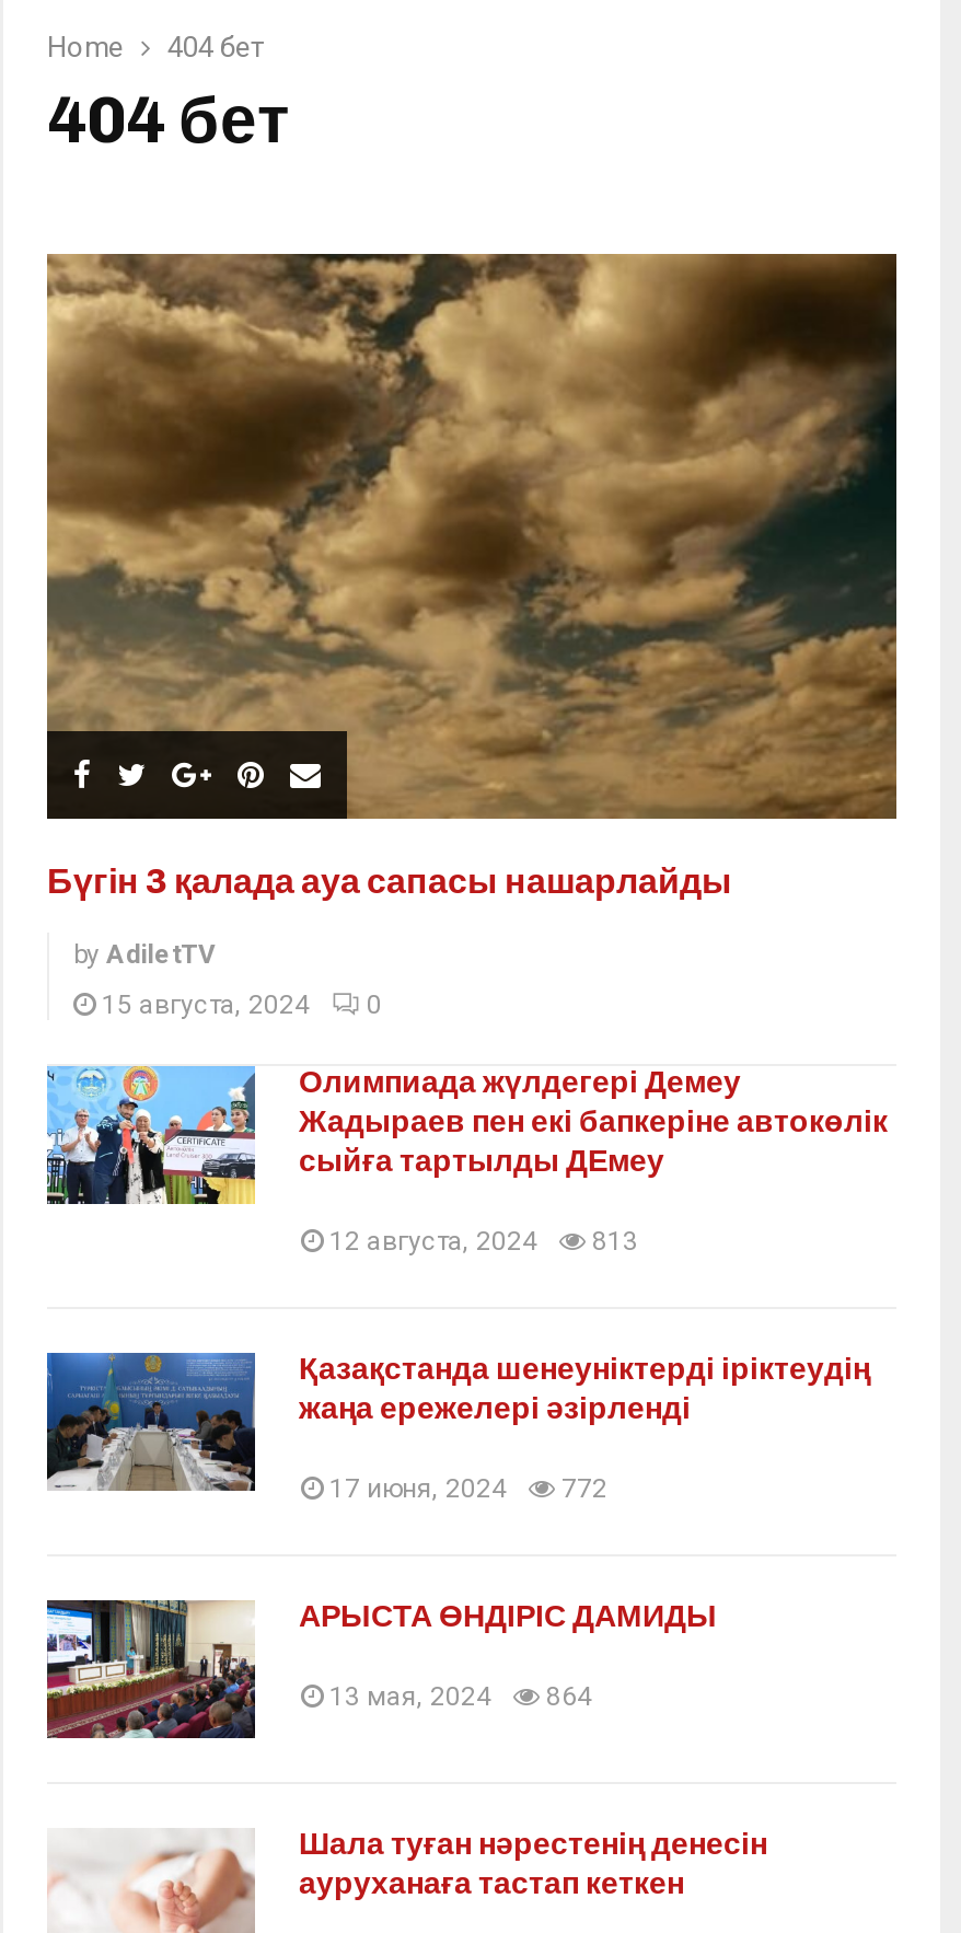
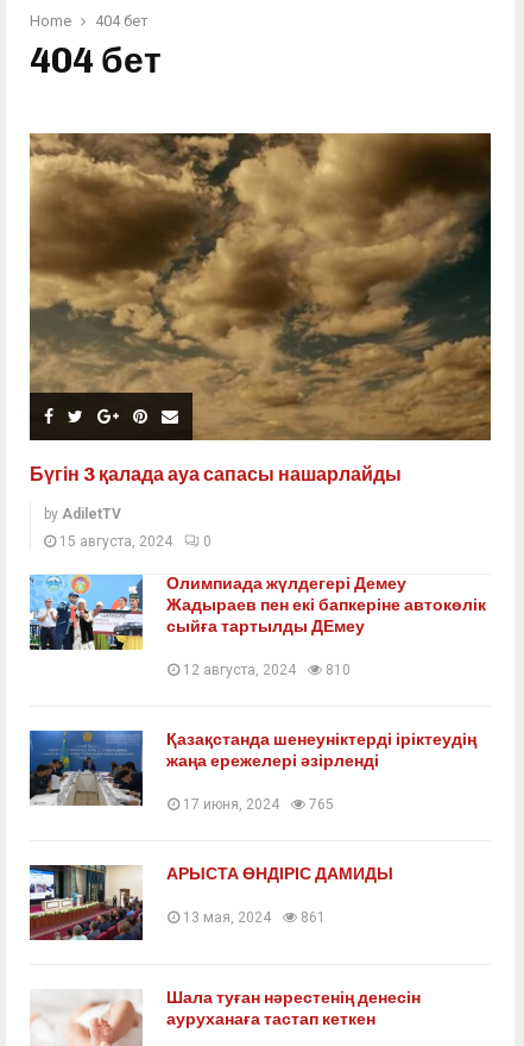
- 12 августа, 2024 813
+ 12 августа, 2024 810

- 17 июня, 2024 772
+ 17 июня, 2024 765

- 13 мая, 2024 864
+ 13 мая, 2024 861
